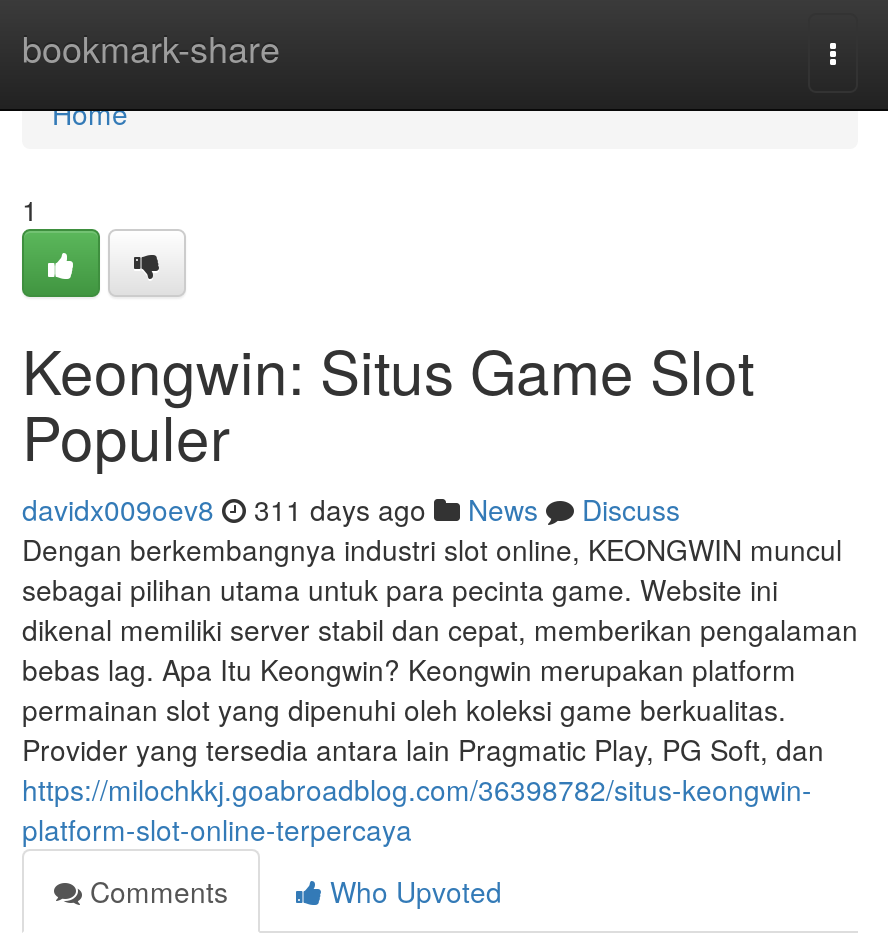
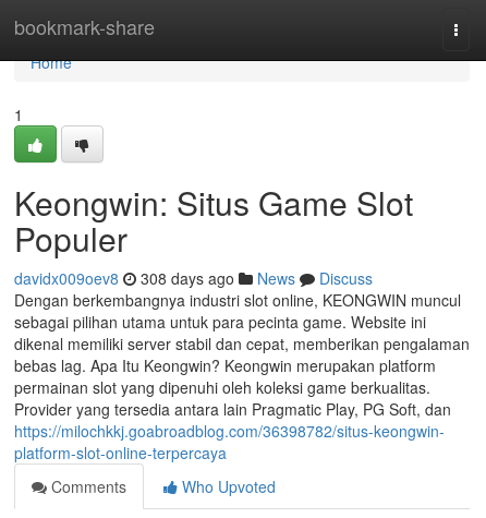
- davidx009oev8 311 days ago News Discuss
+ davidx009oev8 308 days ago News Discuss
